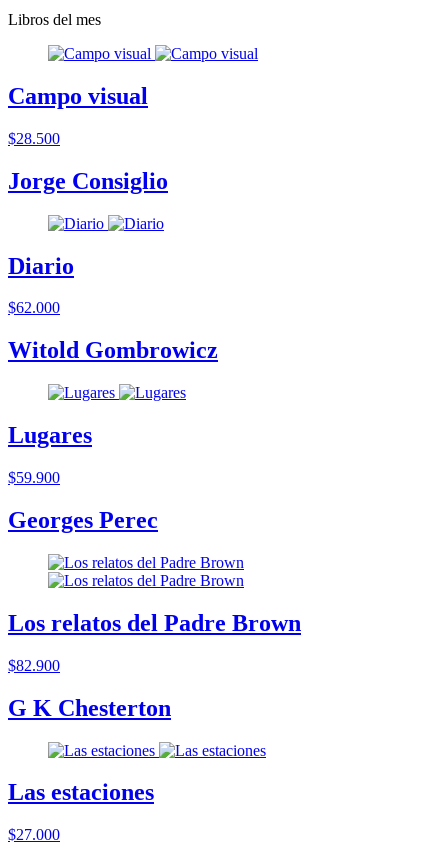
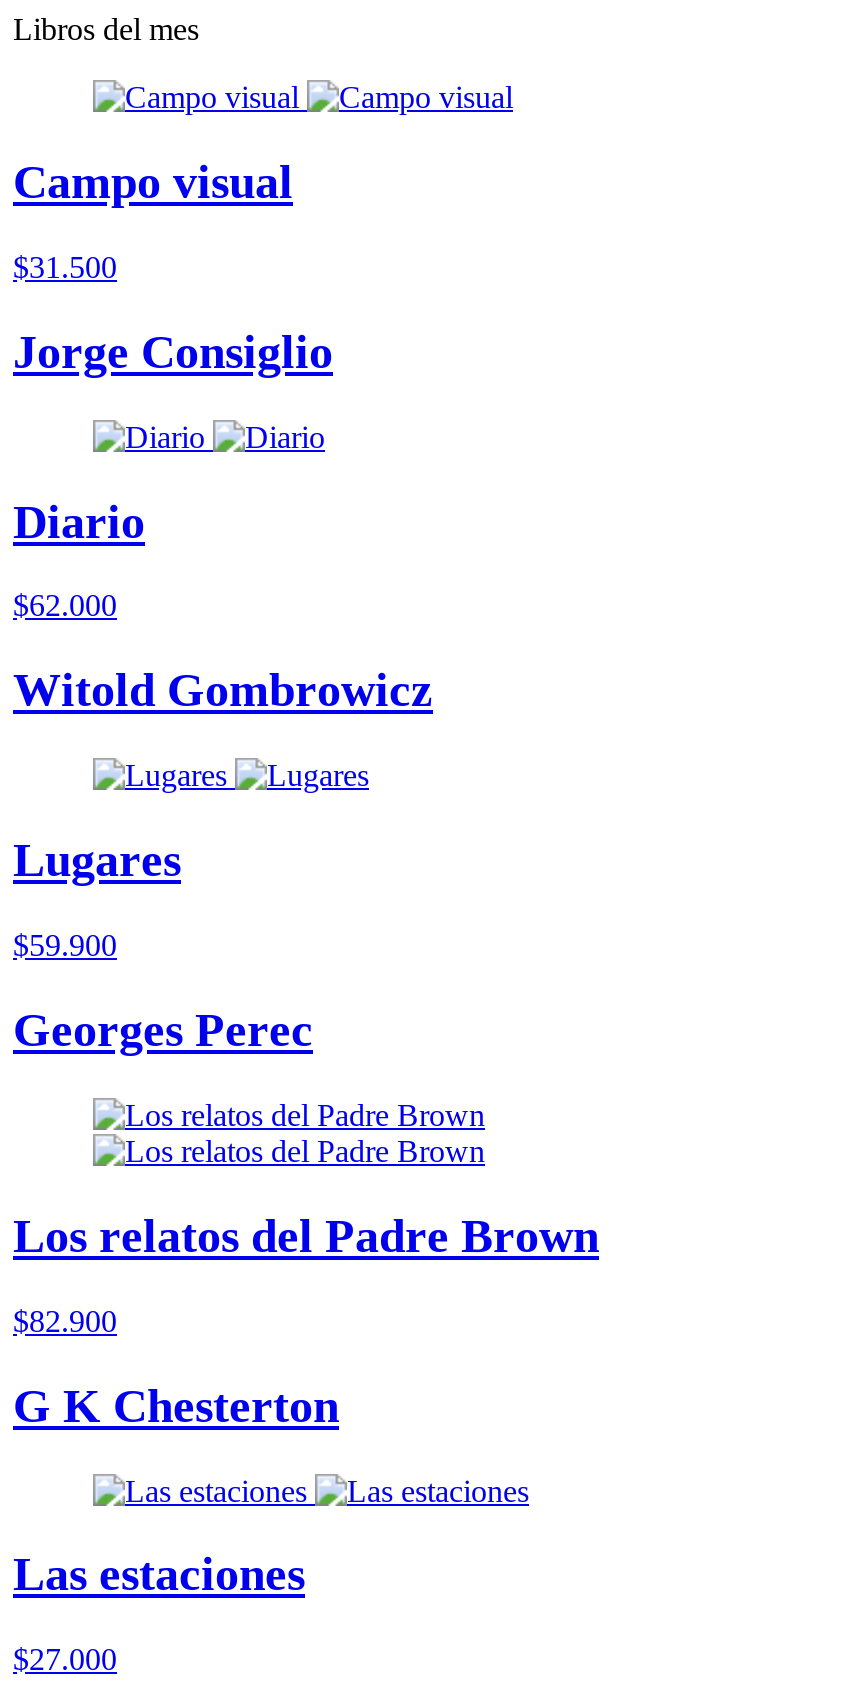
- $28.500
+ $31.500
